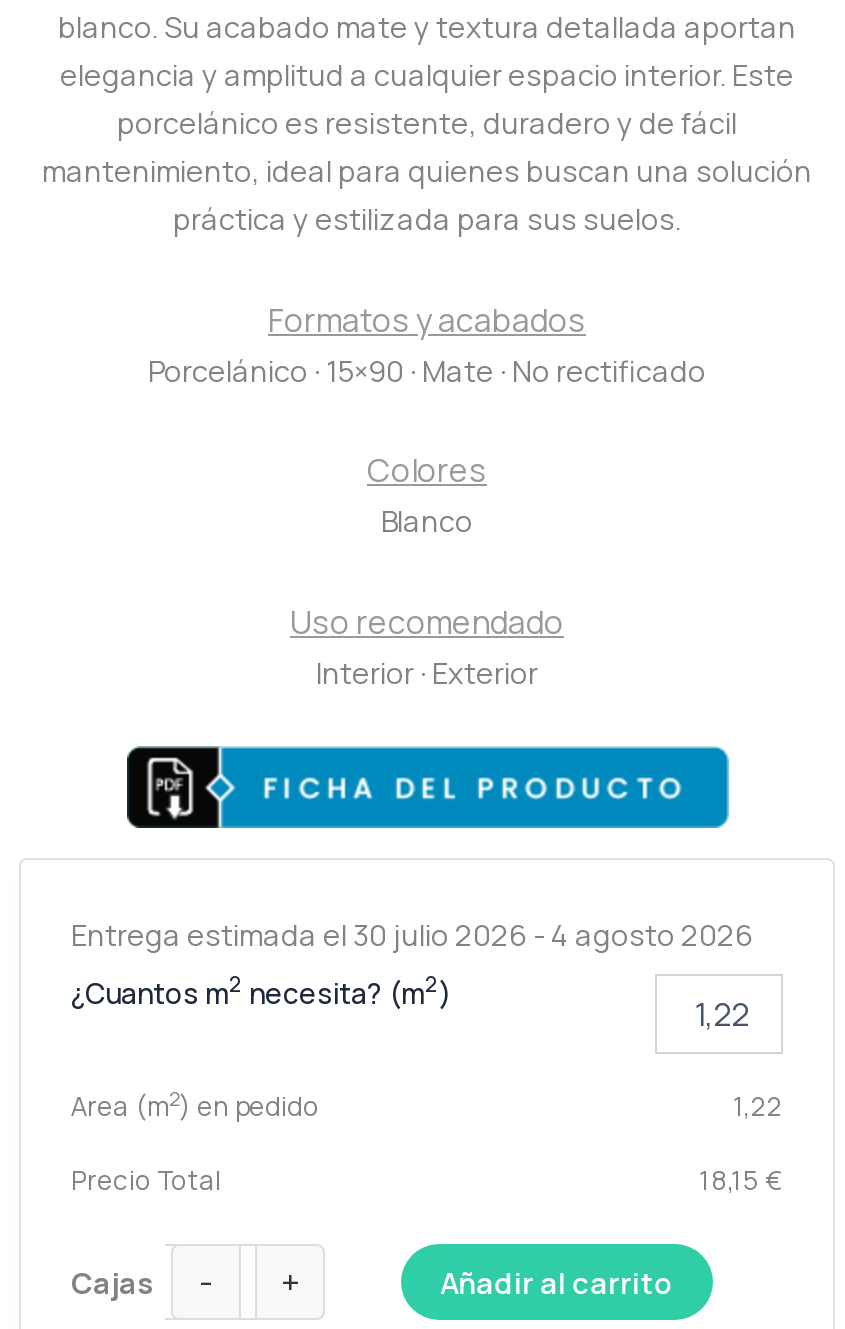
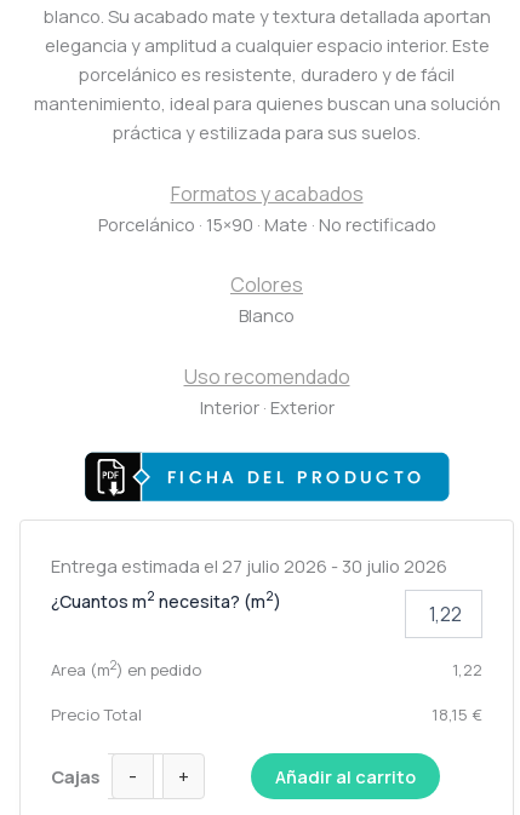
- Entrega estimada el 30 julio 2026 - 4 agosto 2026
+ Entrega estimada el 27 julio 2026 - 30 julio 2026
